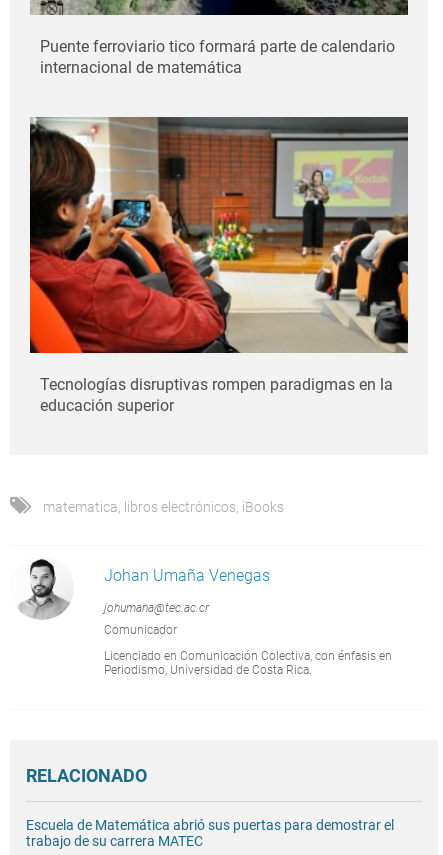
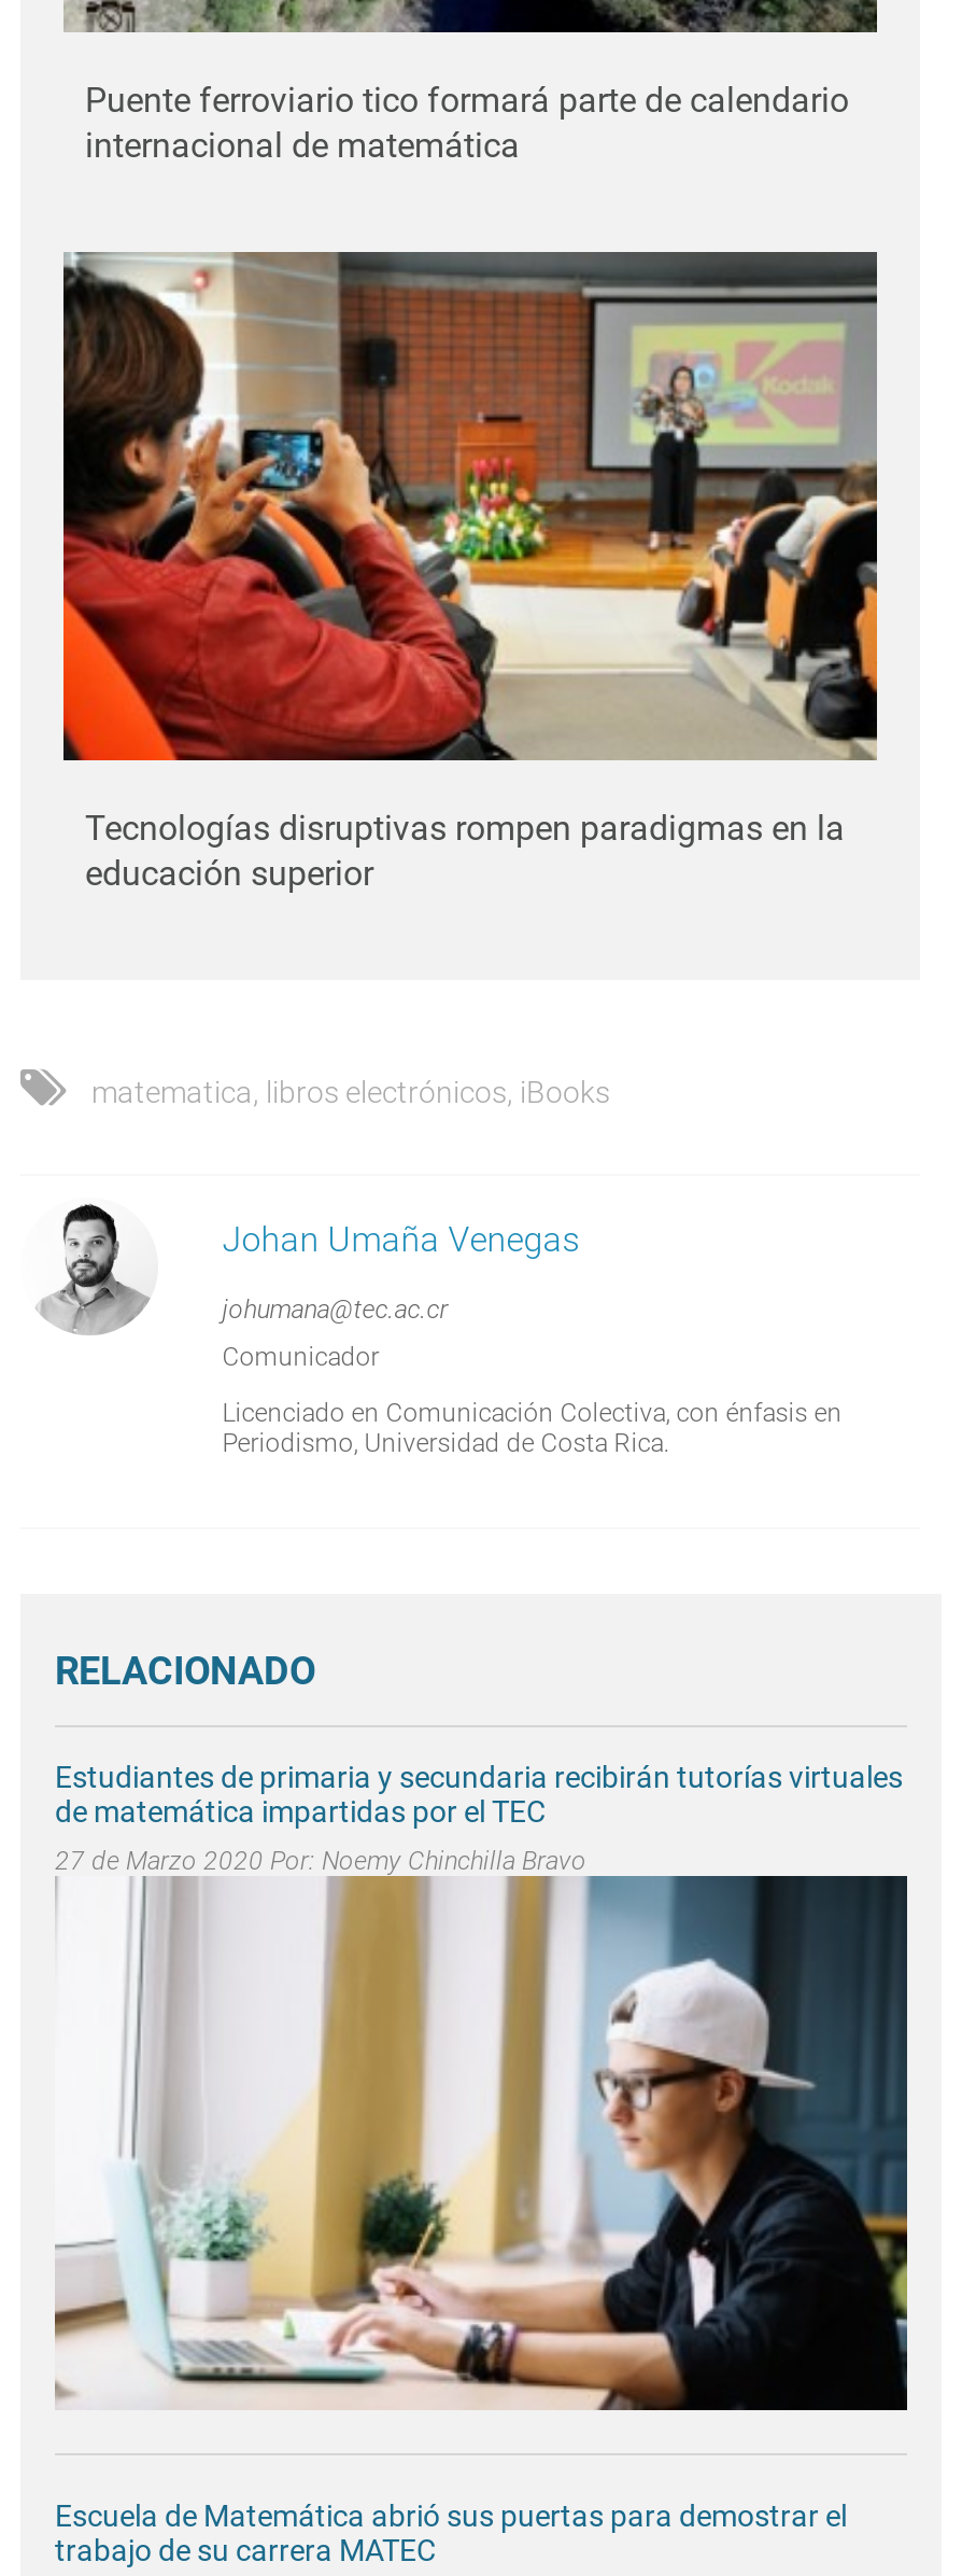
+ [image]
+ Estudiantes de primaria y secundaria recibirán tutorías virtuales
+ de matemática impartidas por el TEC
+ 27 de Marzo 2020 Por: Noemy Chinchilla Bravo
